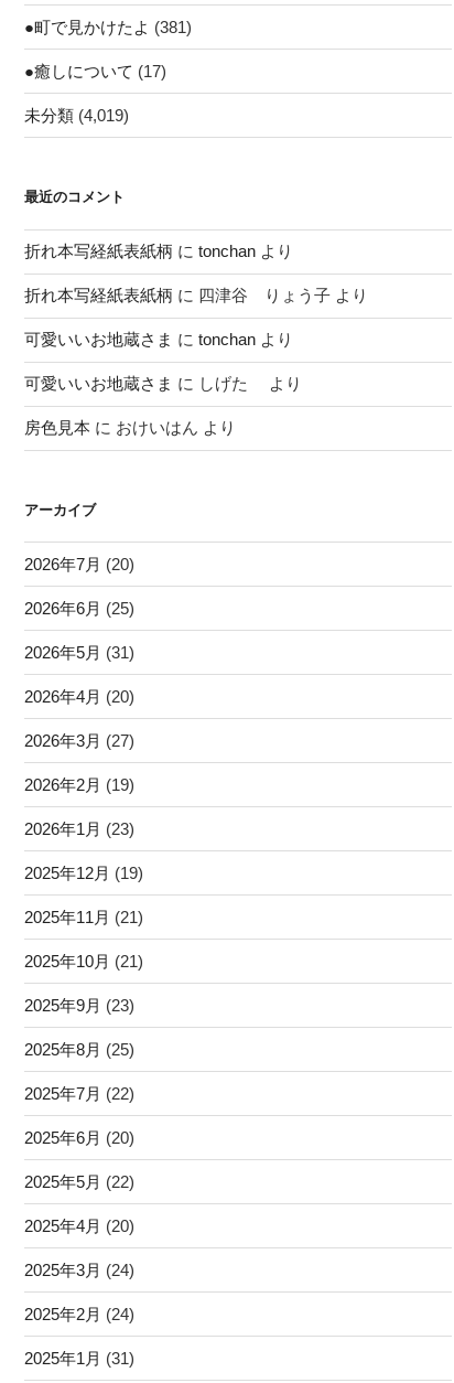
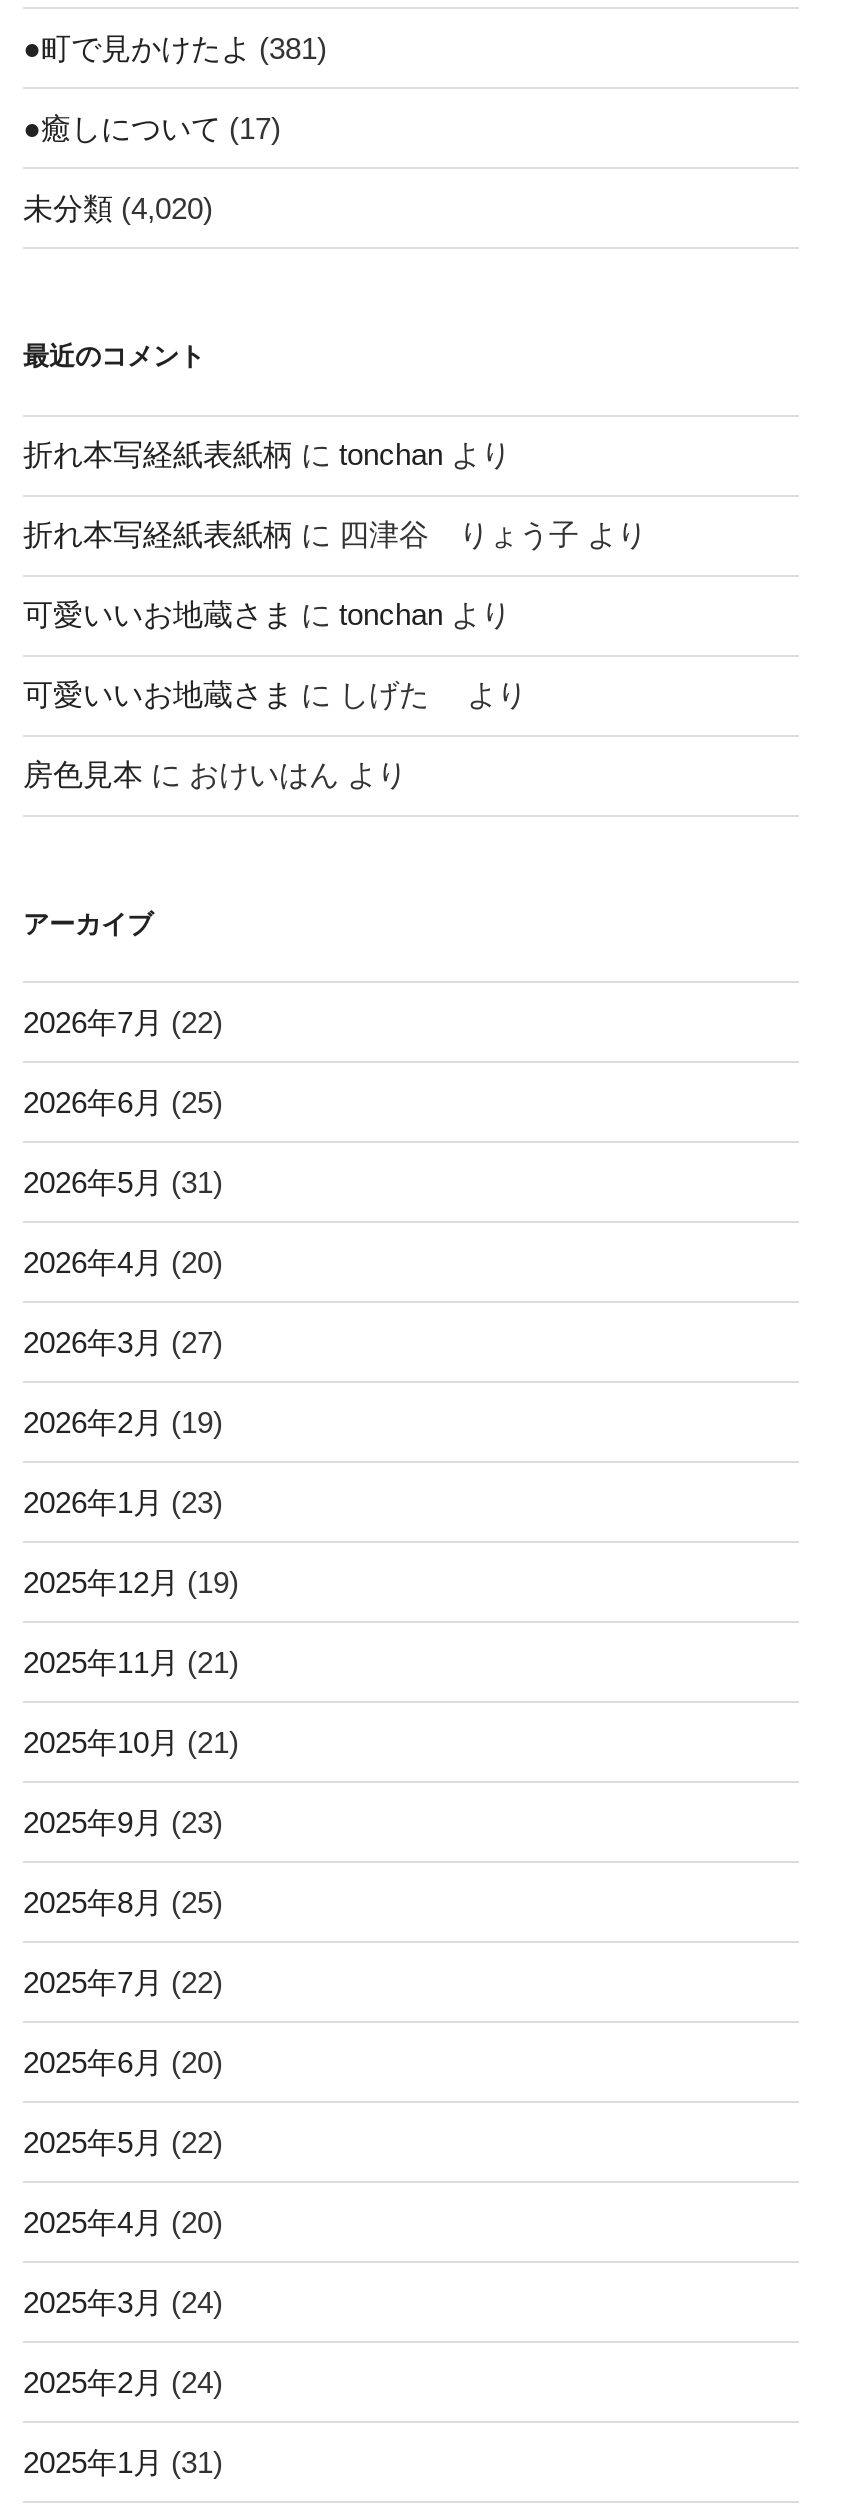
- 未分類(4,019)
+ 未分類(4,020)

- 2026年7月(20)
+ 2026年7月(22)
